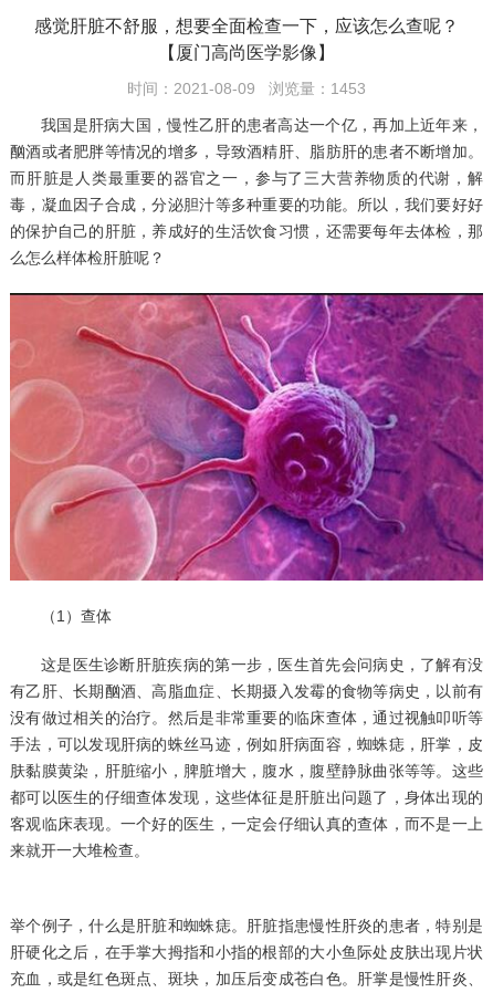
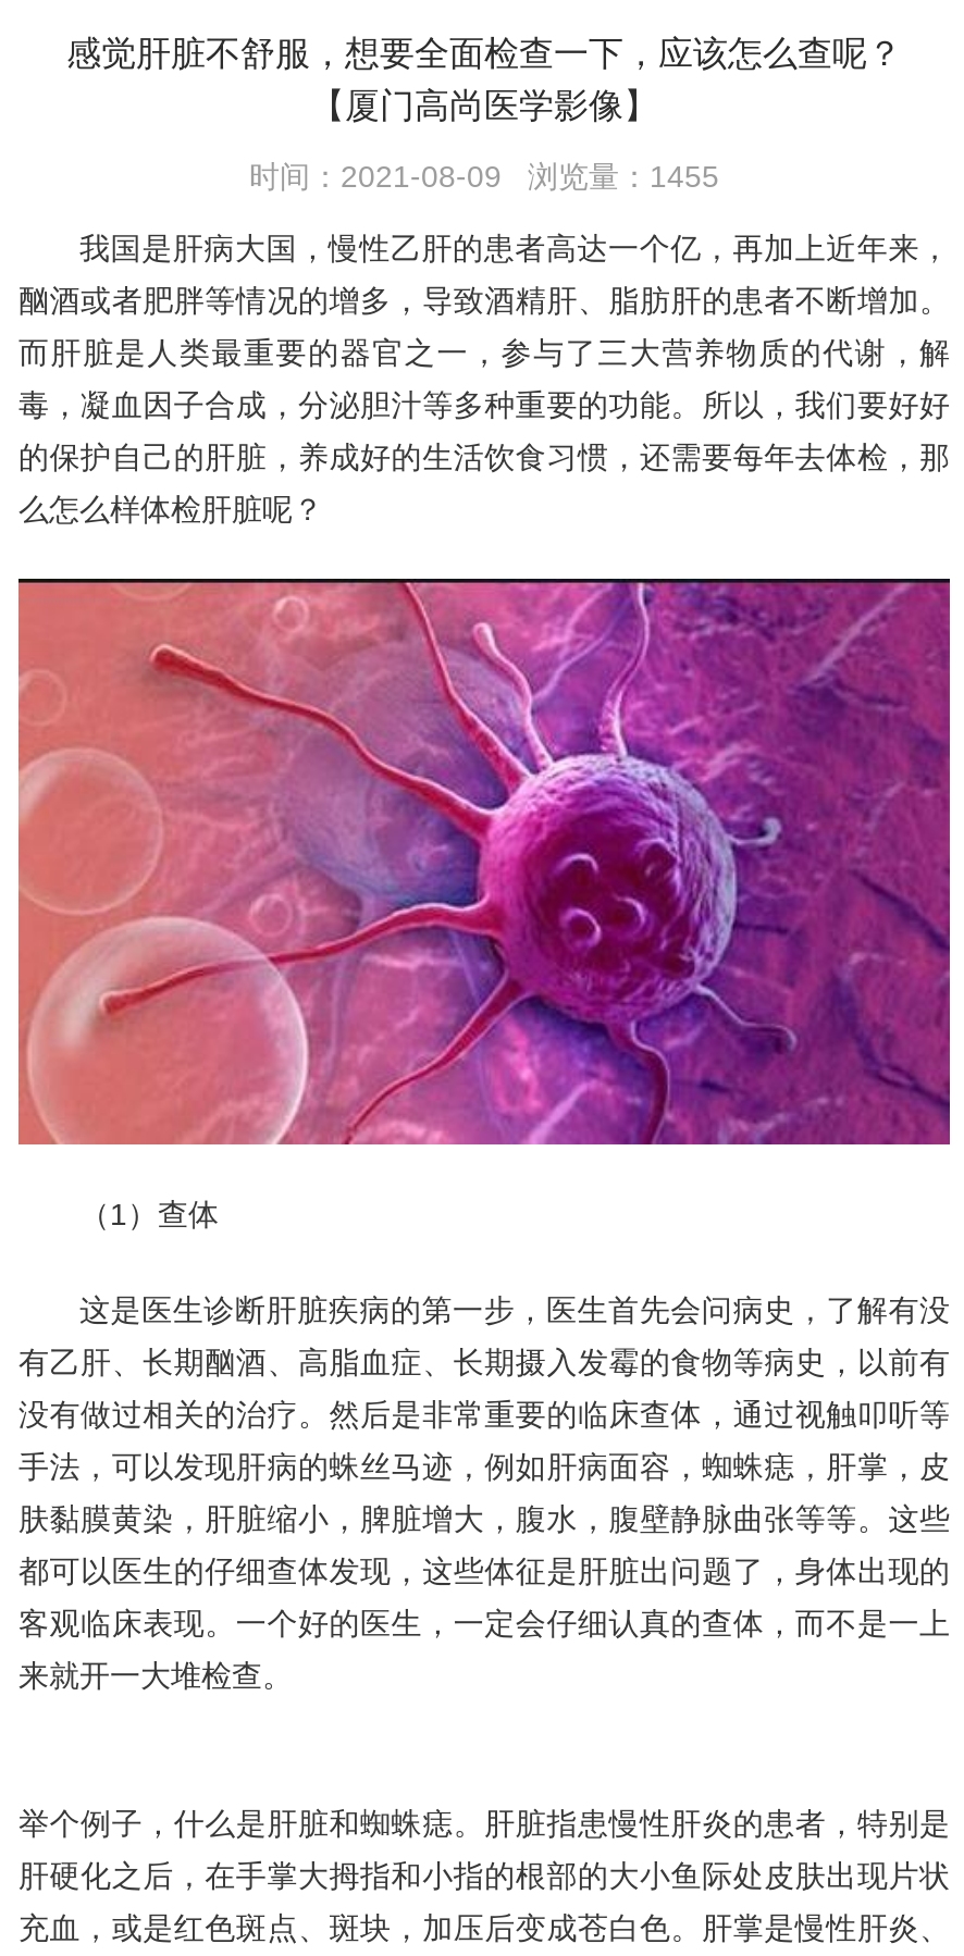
- 时间：2021-08-09 浏览量：1453
+ 时间：2021-08-09 浏览量：1455
